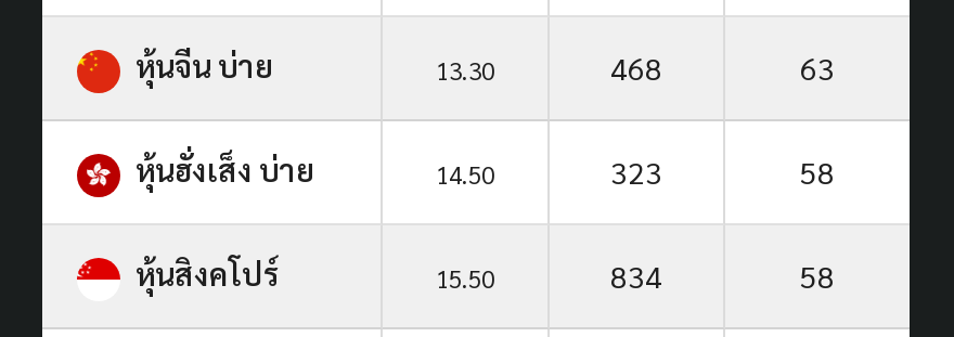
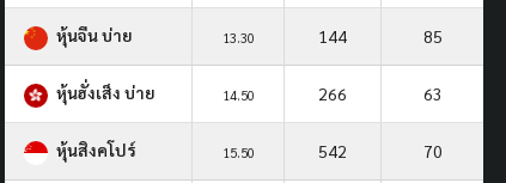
- 468
+ 144

- 63
+ 85

- 323
+ 266

- 58
+ 63

- 834
+ 542

- 58
+ 70
